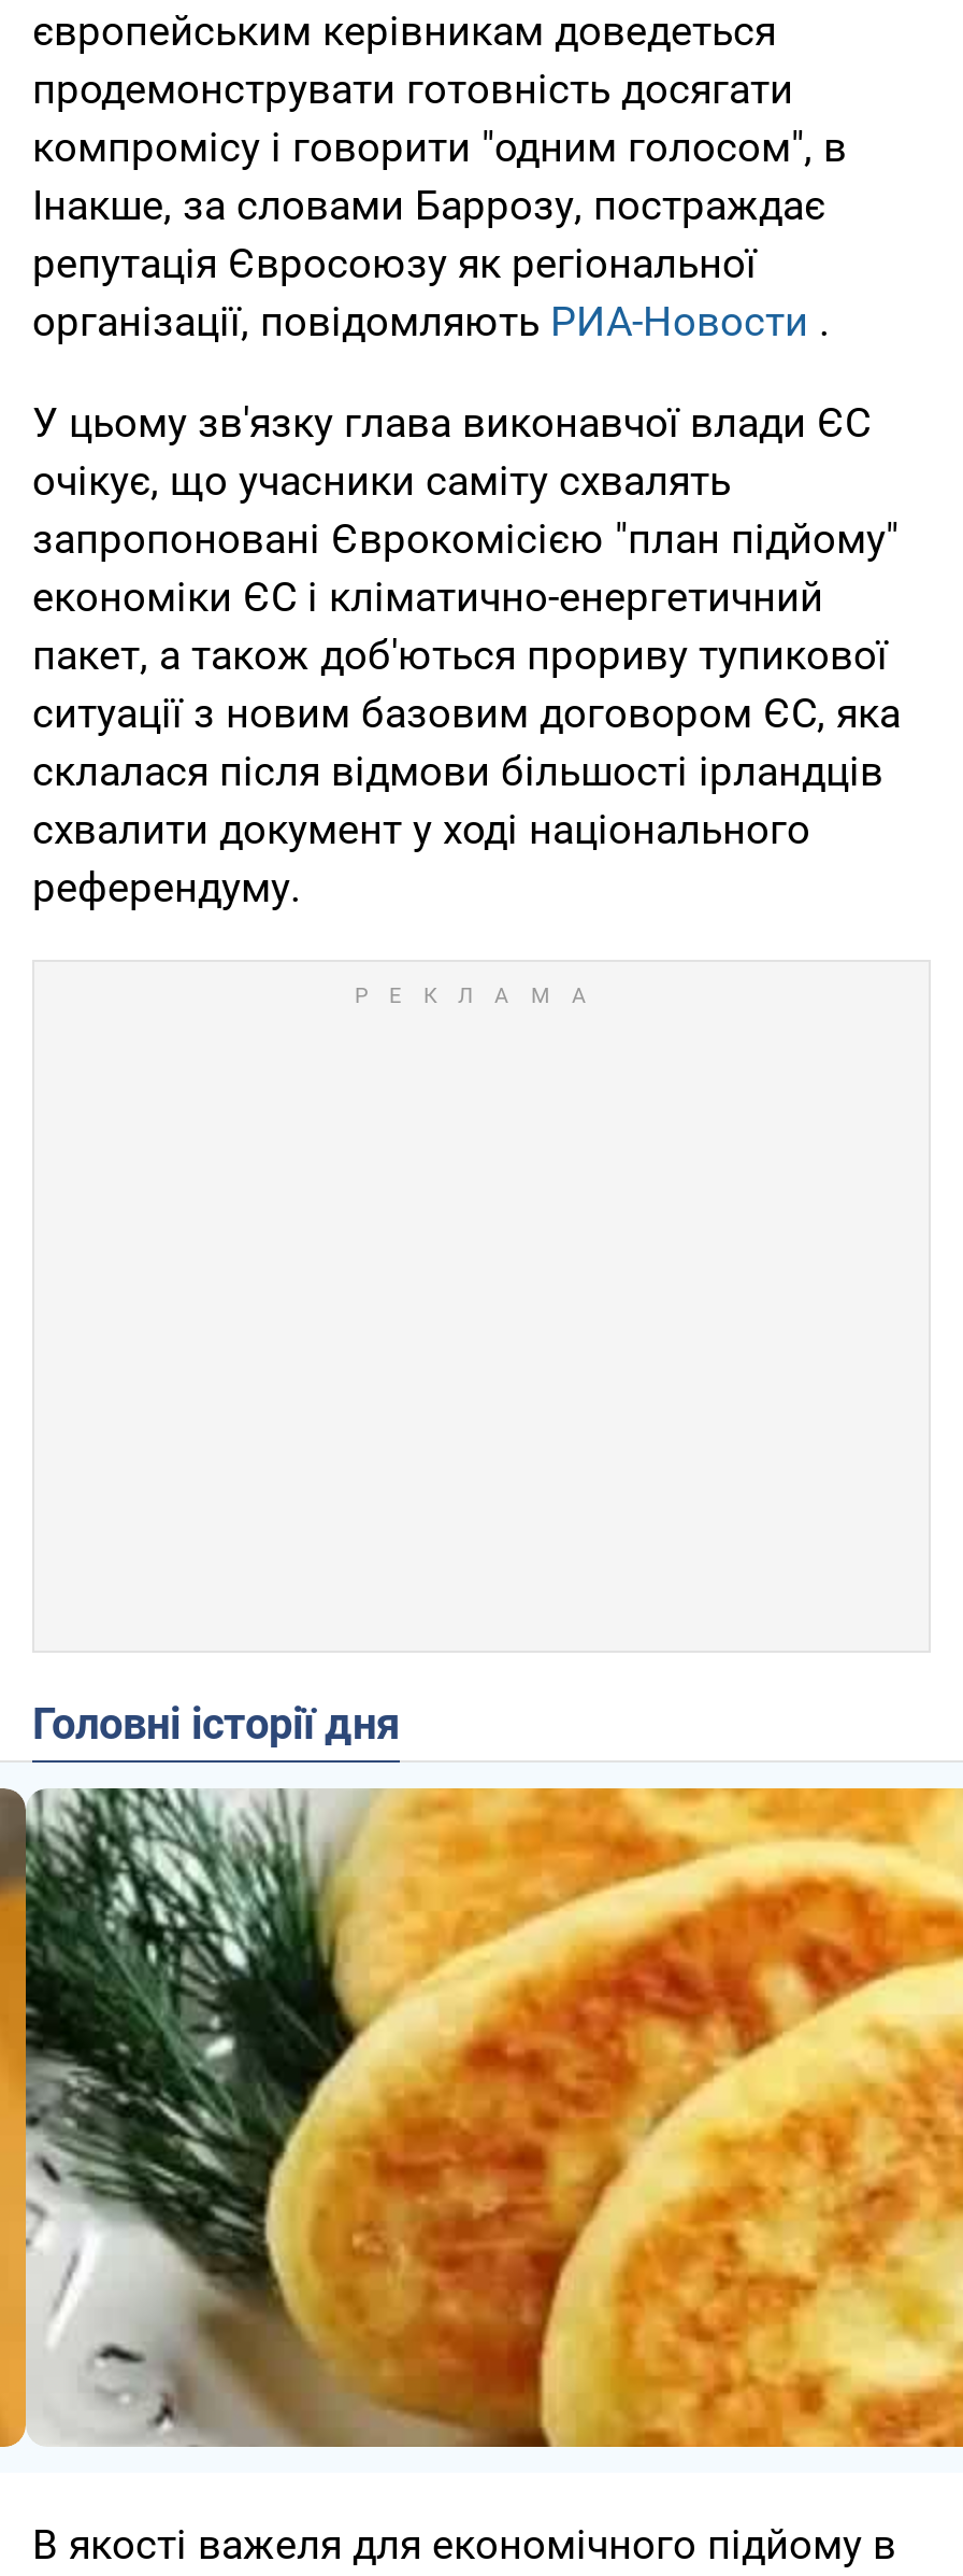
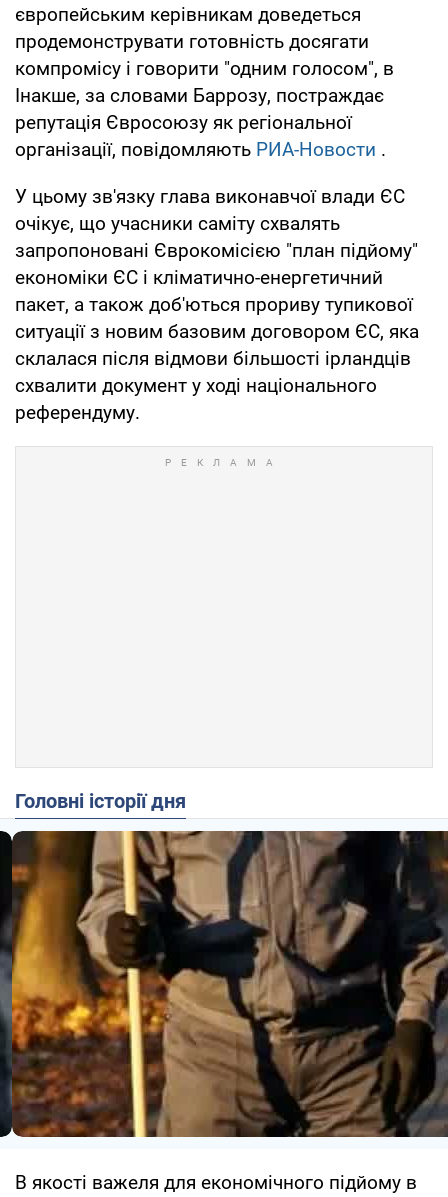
- [image]
+ [image]
